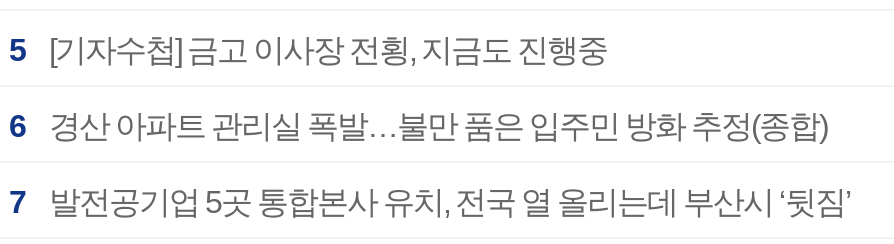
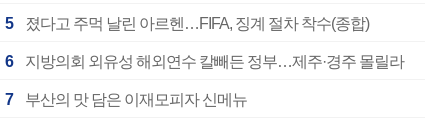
- [기자수첩] 금고 이사장 전횡, 지금도 진행중
+ 졌다고 주먹 날린 아르헨…FIFA, 징계 절차 착수(종합)

- 경산 아파트 관리실 폭발…불만 품은 입주민 방화 추정(종합)
+ 지방의회 외유성 해외연수 칼빼든 정부…제주·경주 몰릴라

- 발전공기업 5곳 통합본사 유치, 전국 열 올리는데 부산시 ‘뒷짐’
+ 부산의 맛 담은 이재모피자 신메뉴
